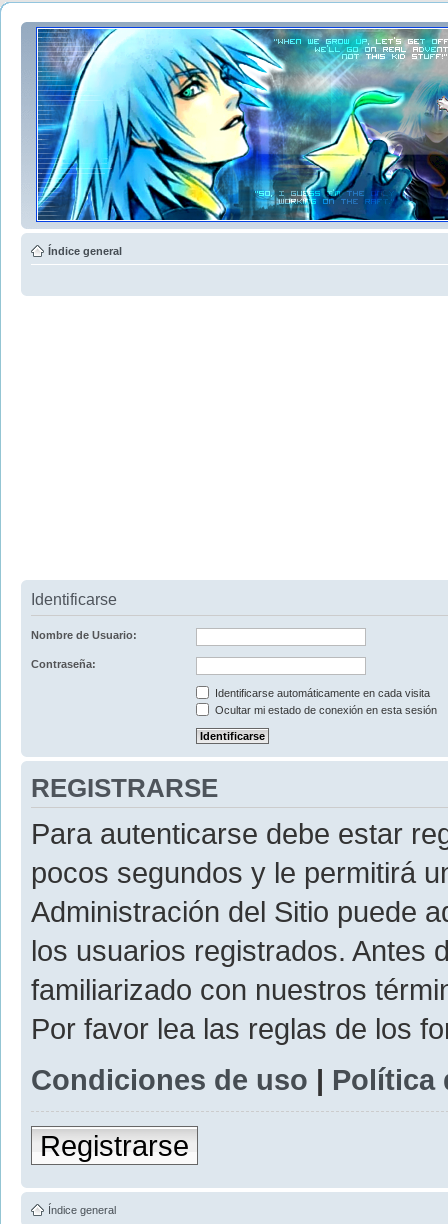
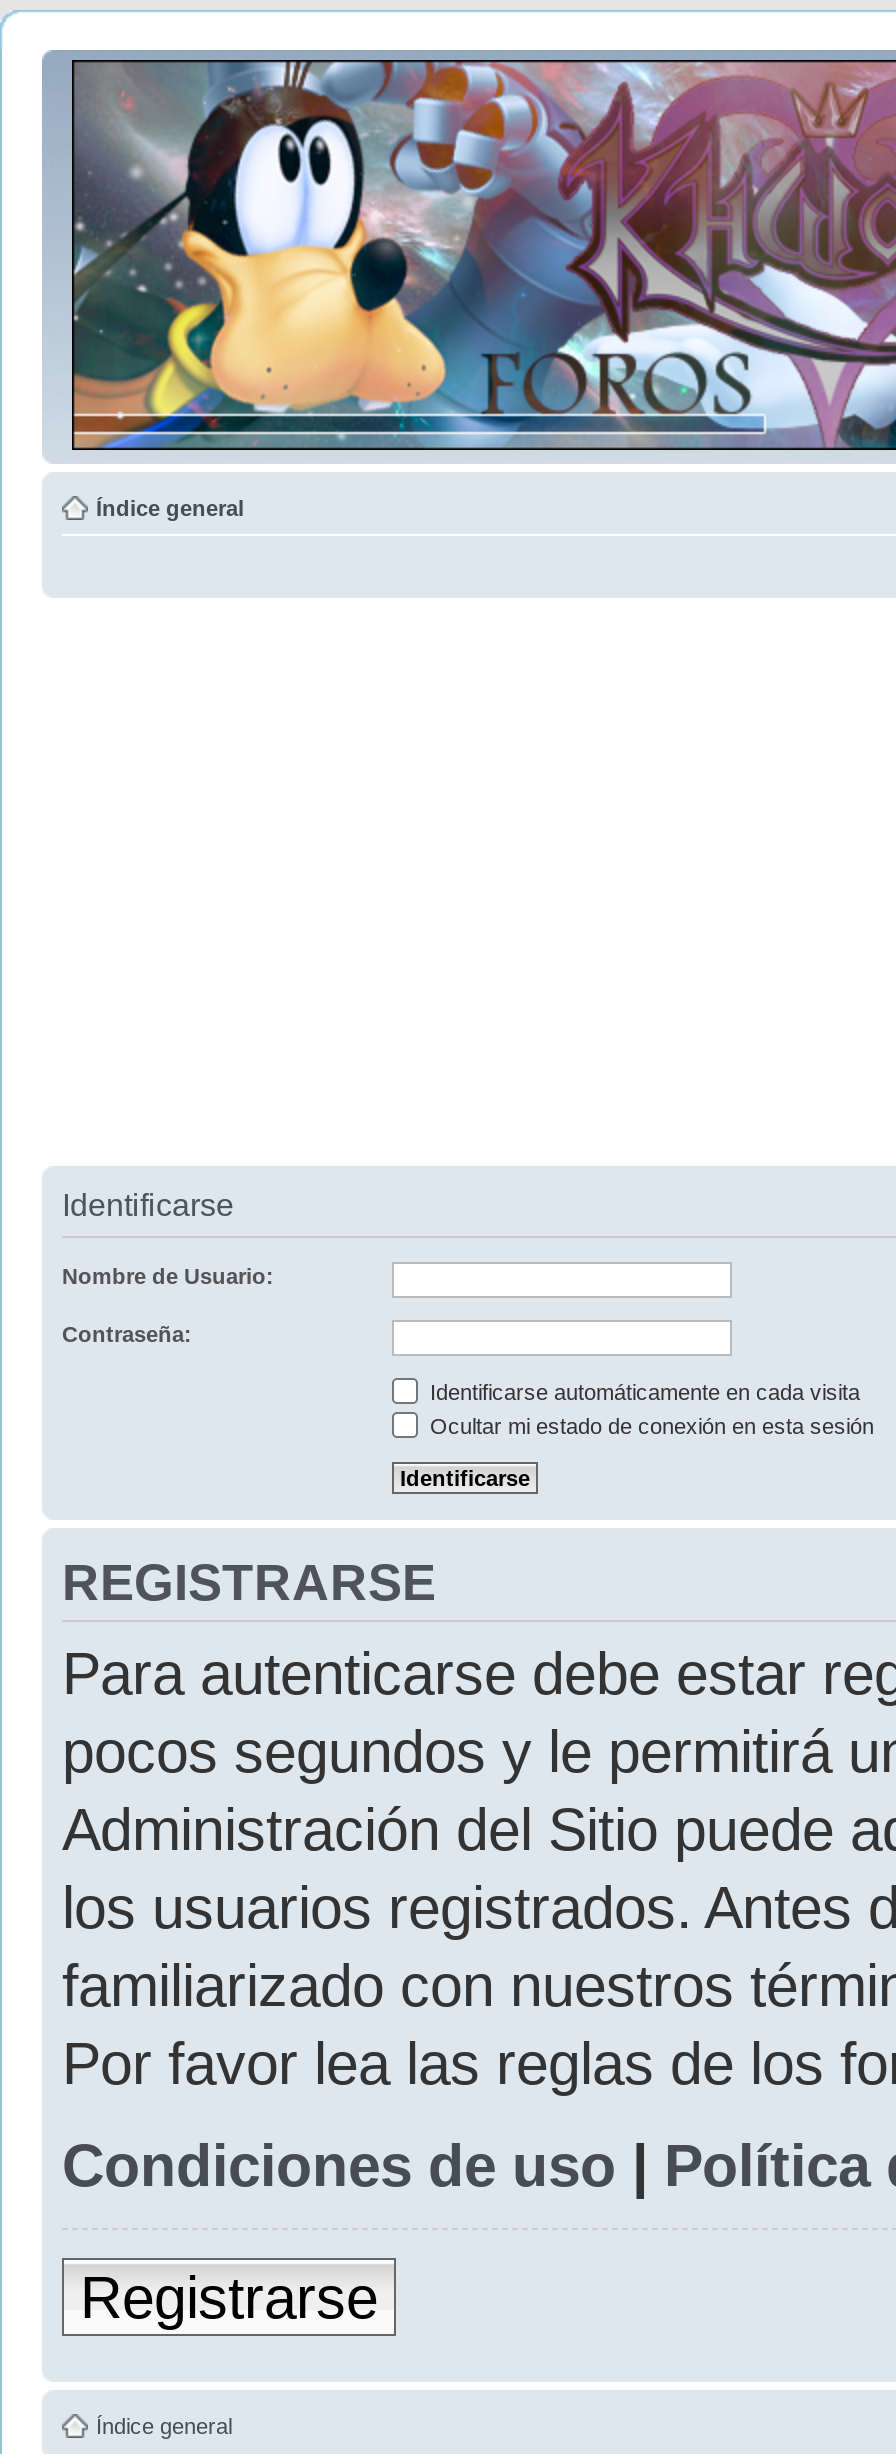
- [image]
+ [image]
